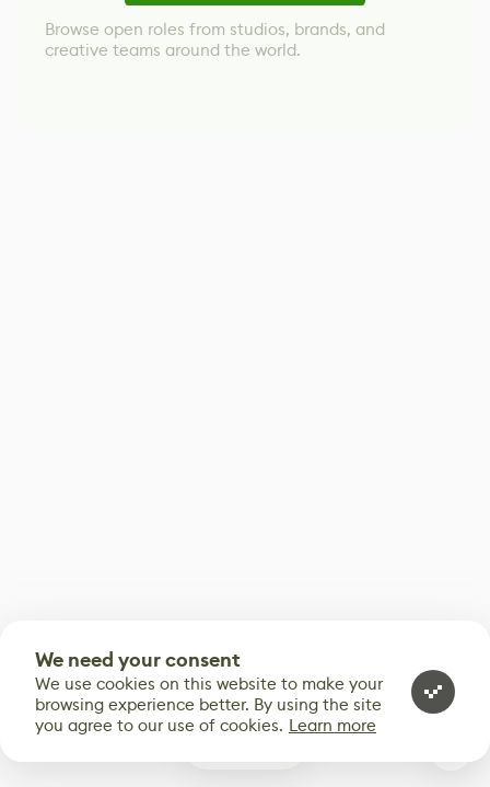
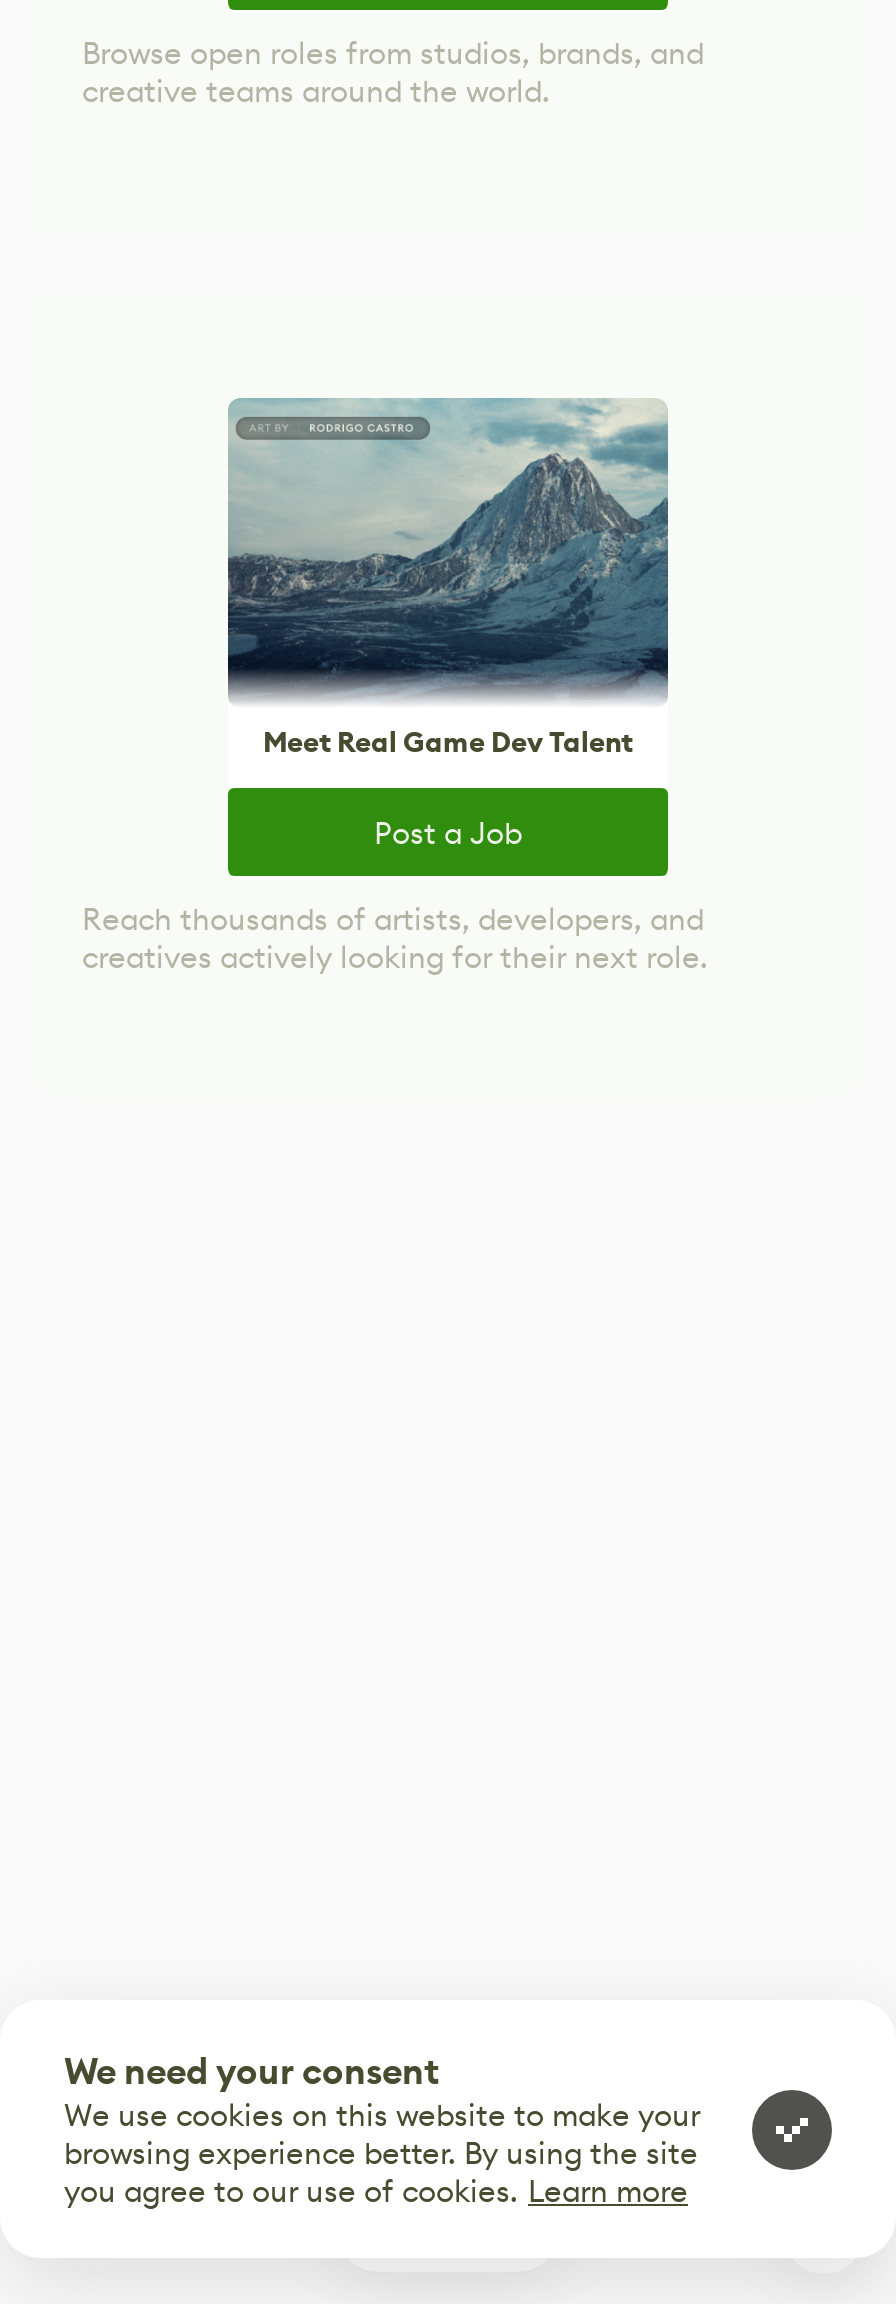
+ [image]
+ Meet Real Game Dev Talent
+ Post a Job
+ Reach thousands of artists, developers, and
+ creatives actively looking for their next role.
